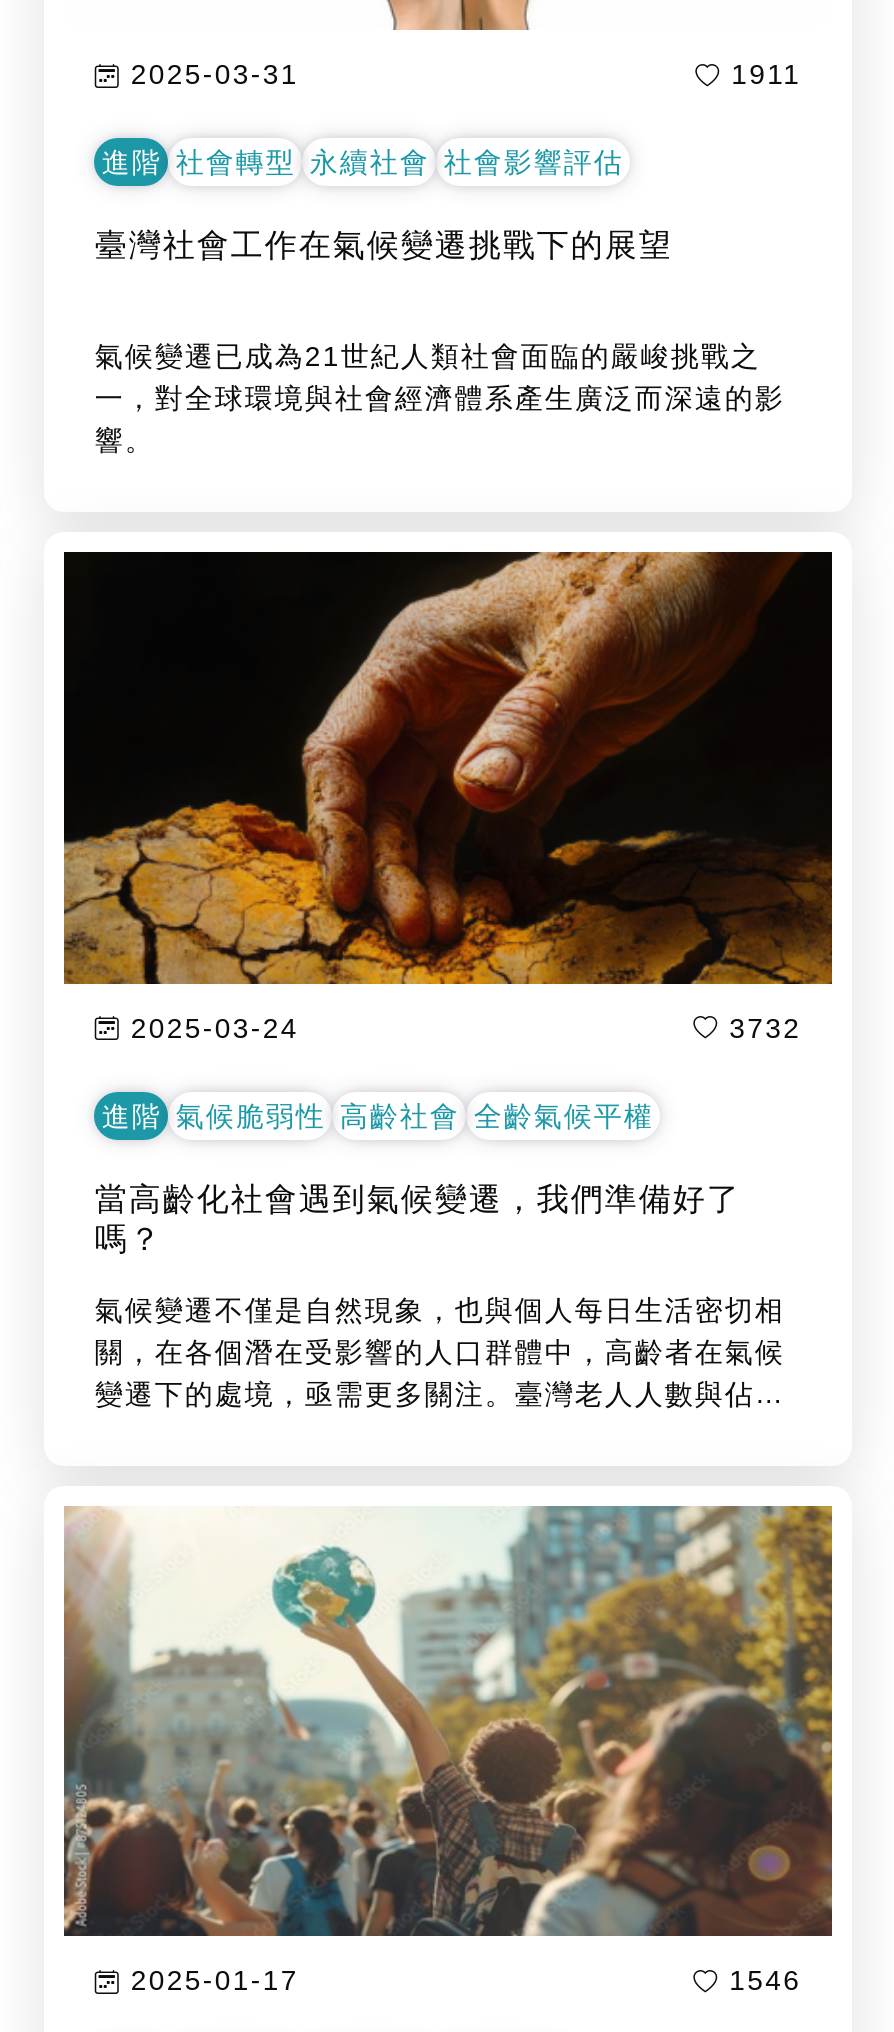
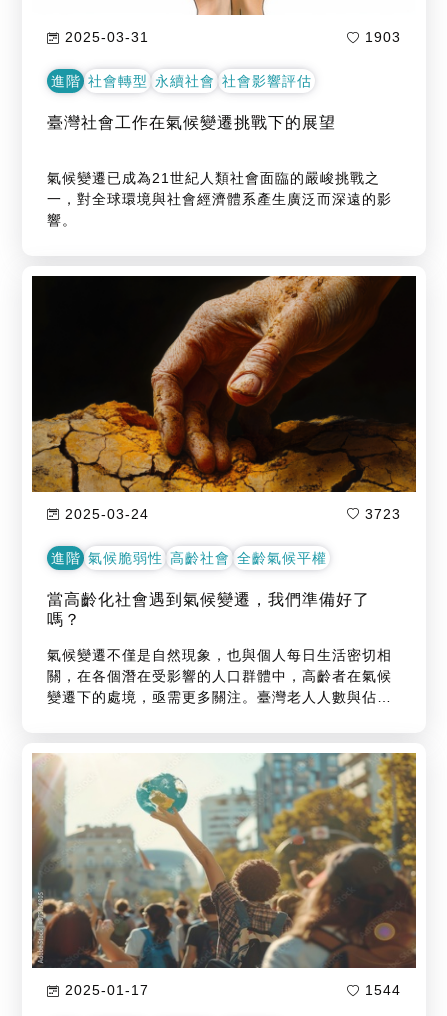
- 1911
+ 1903

- 3732
+ 3723

- 1546
+ 1544
